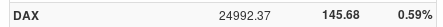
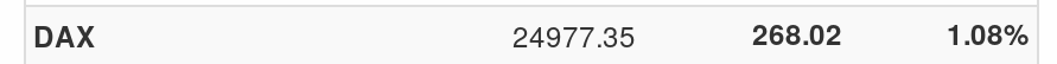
- 24992.37
+ 24977.35

- 145.68
+ 268.02

- 0.59%
+ 1.08%
